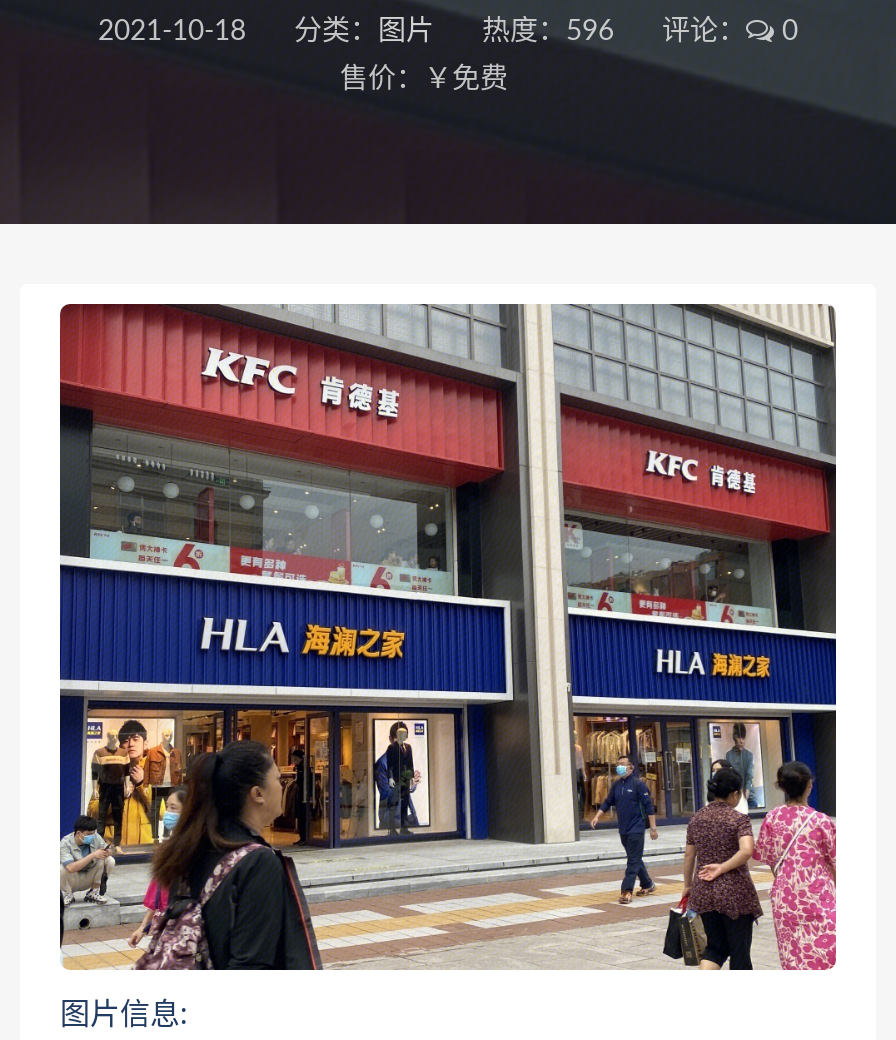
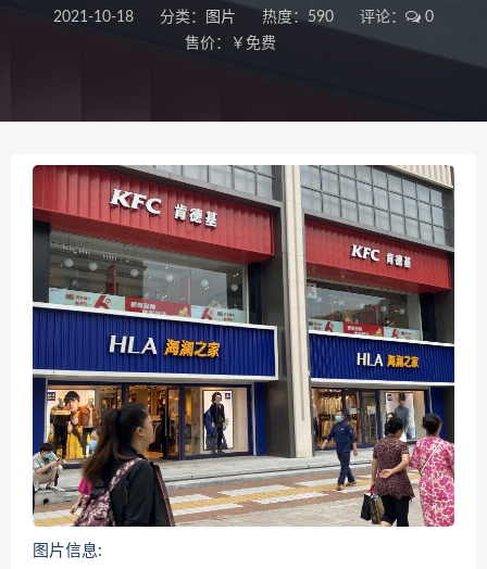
- 2021-10-18 分类：图片 热度：596 评论： 0
+ 2021-10-18 分类：图片 热度：590 评论： 0
